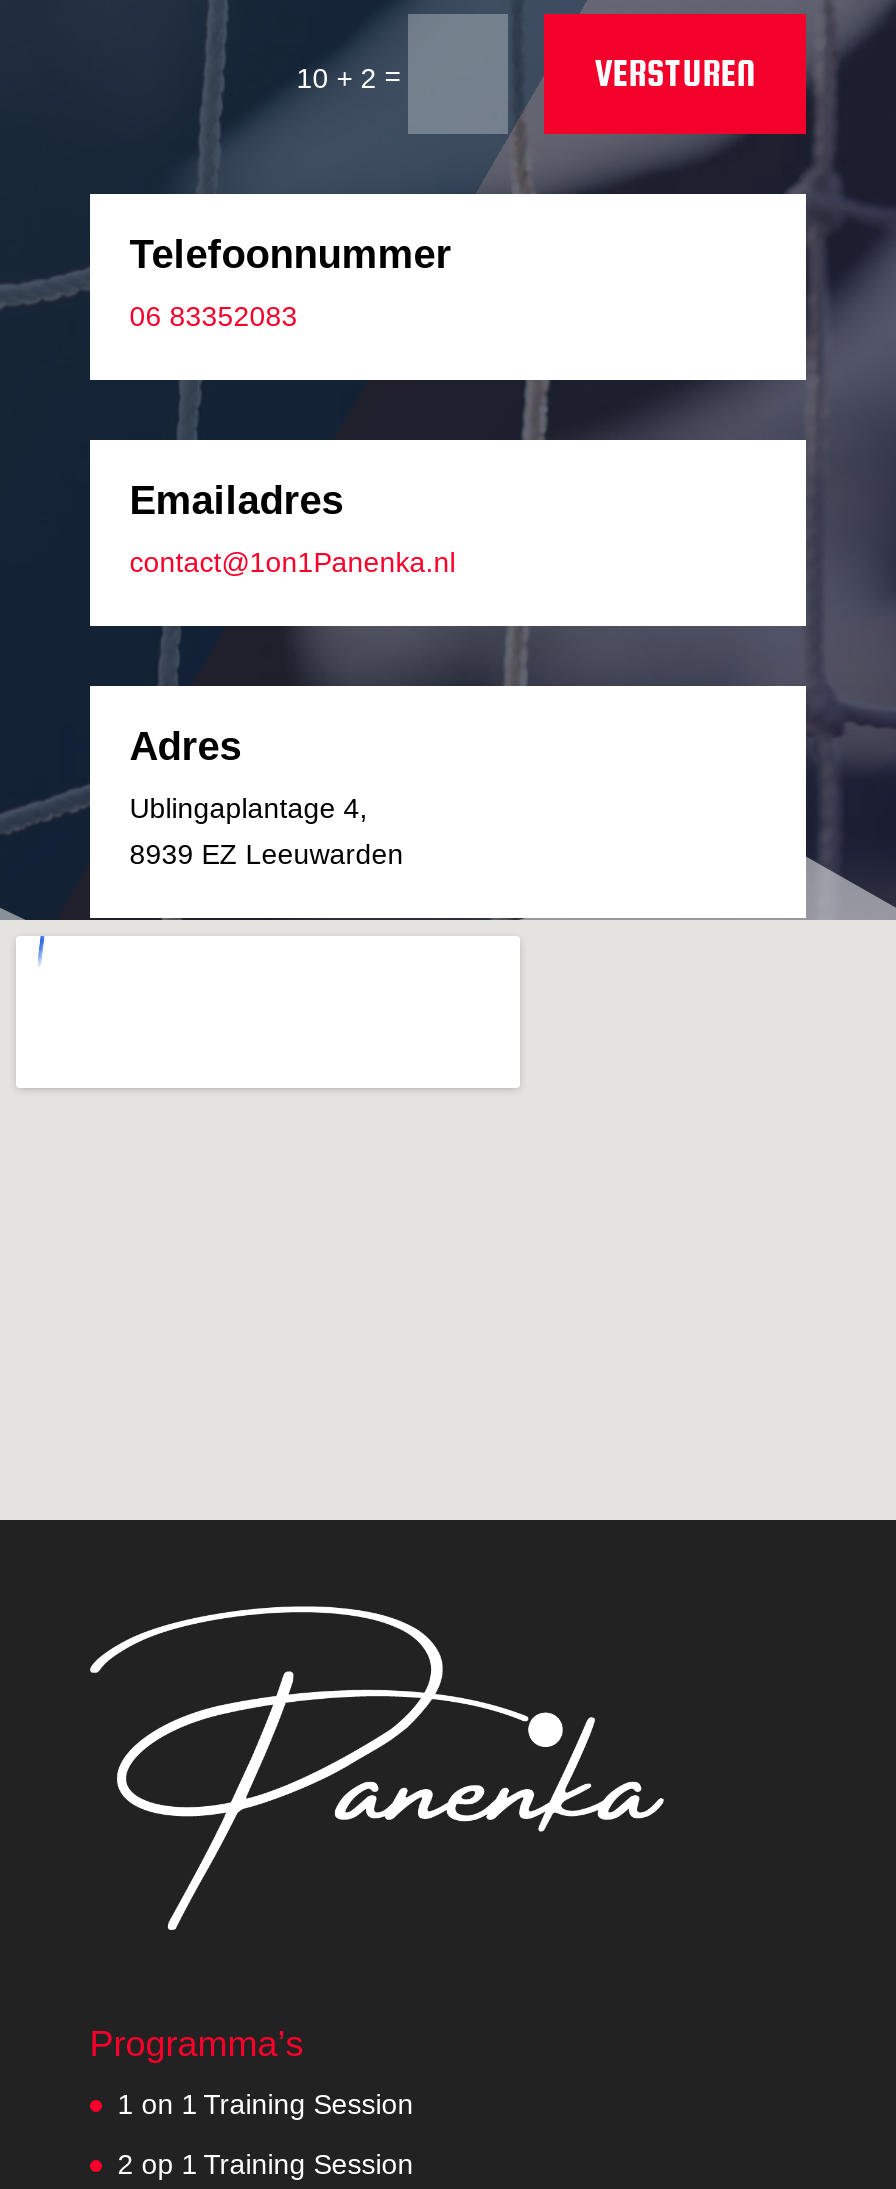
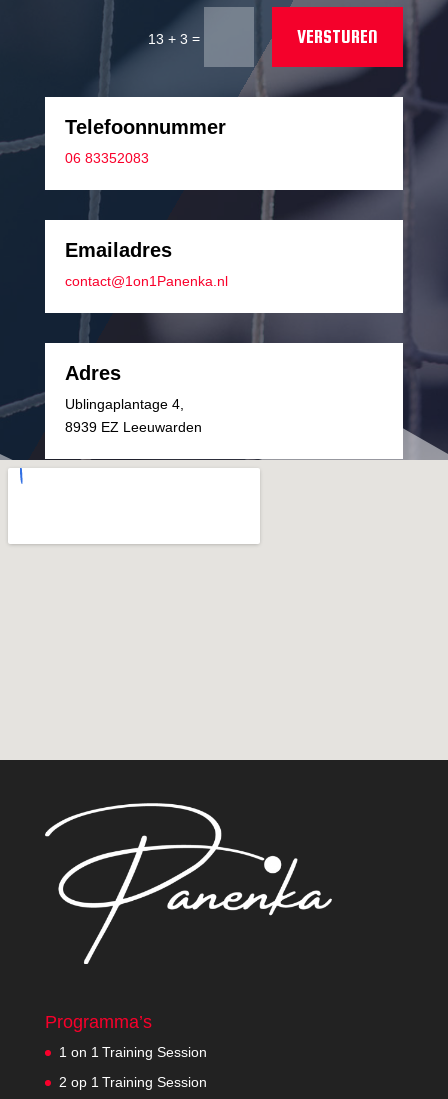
- 10 + 2 =
+ 13 + 3 =
